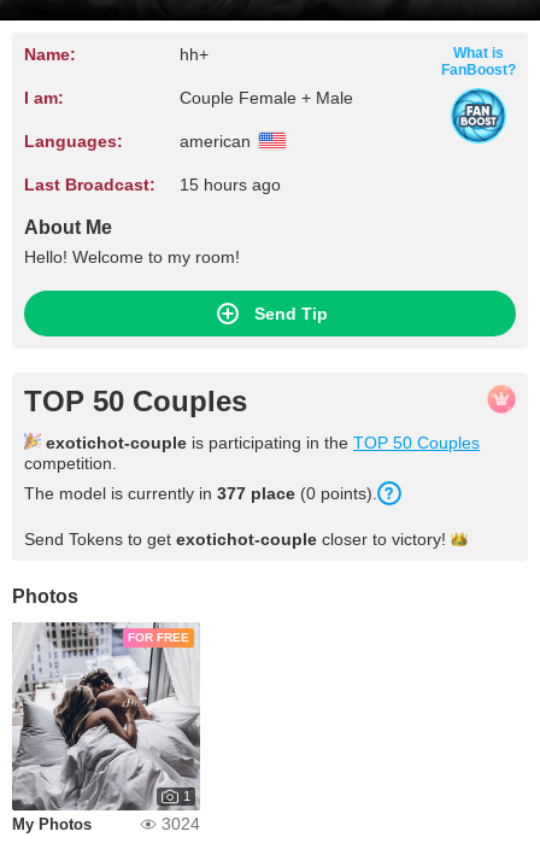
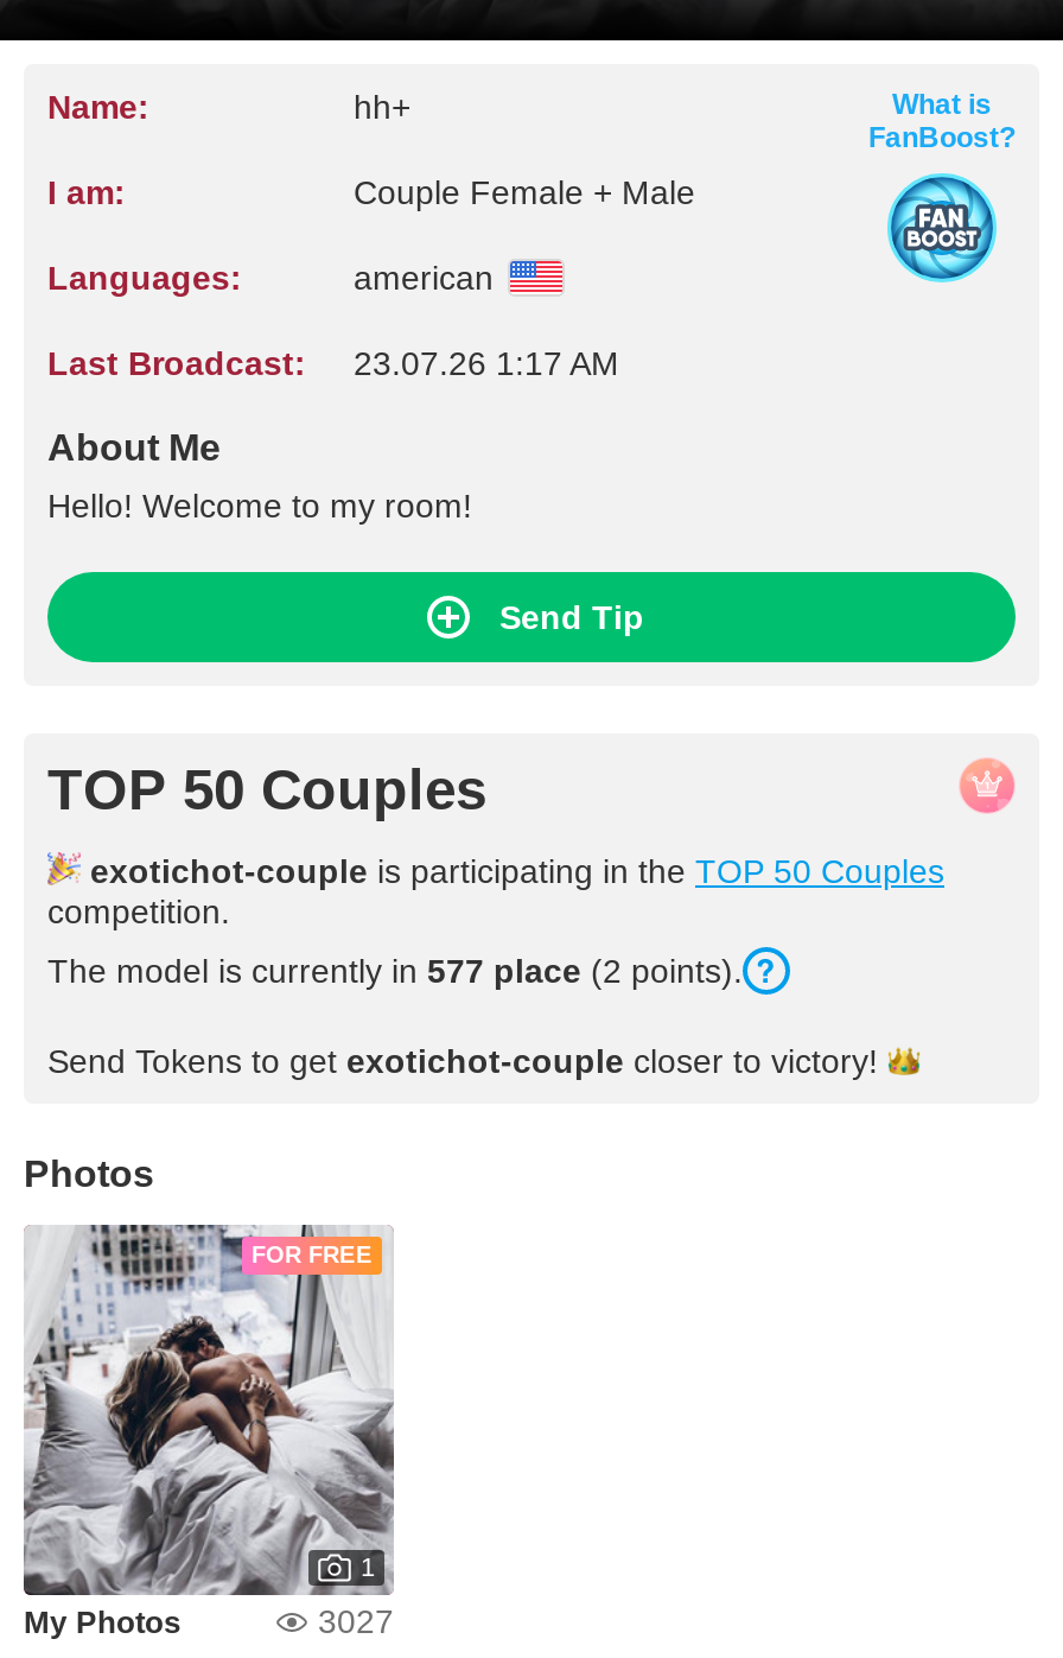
- Last Broadcast: 15 hours ago
+ Last Broadcast: 23.07.26 1:17 AM

- The model is currently in 377 place (0 points).
+ The model is currently in 577 place (2 points).

- 3024
+ 3027
